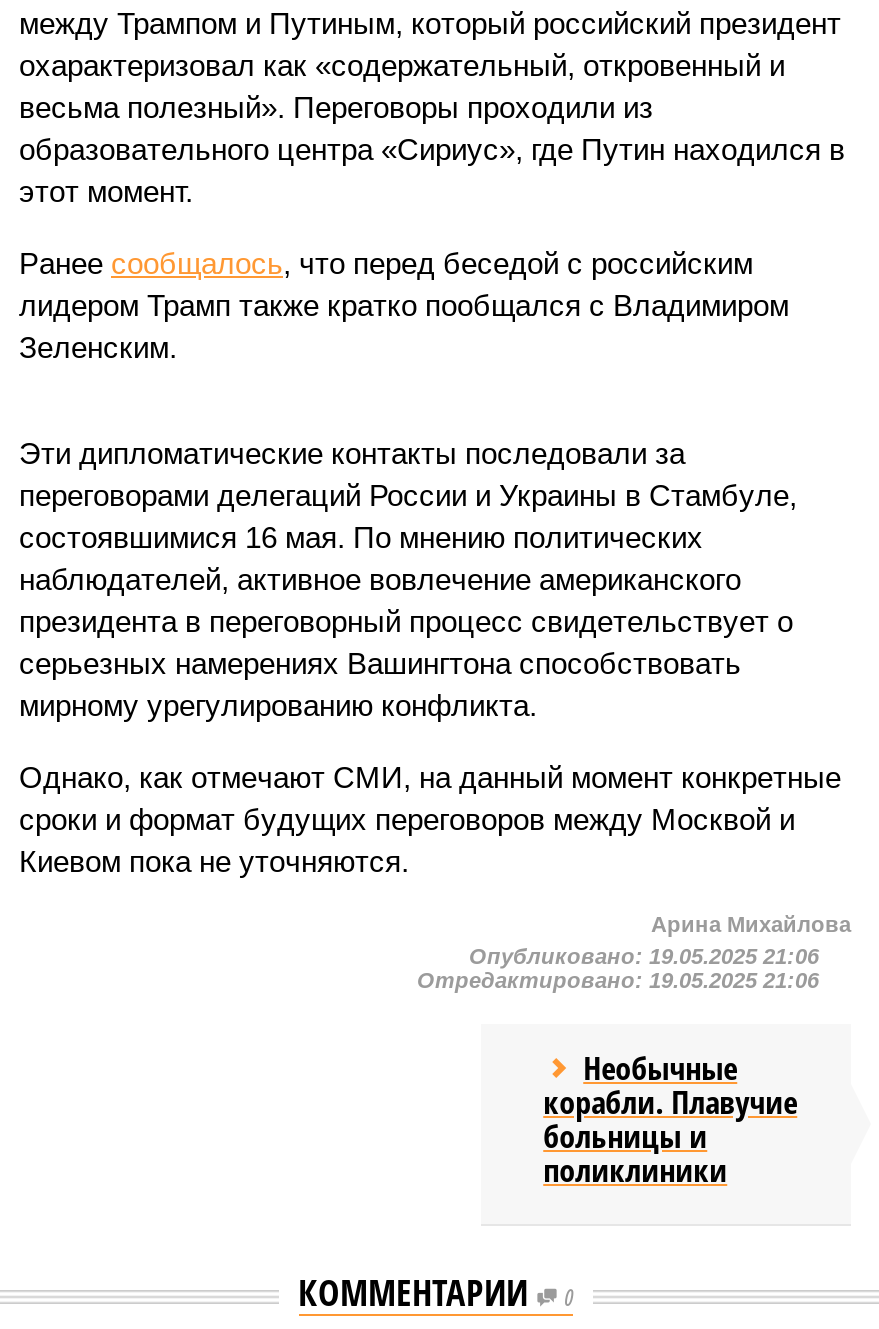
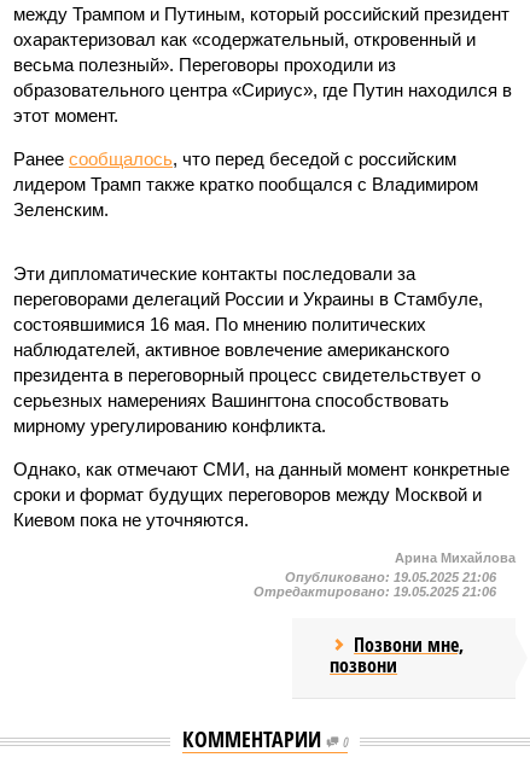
- Необычные
- корабли. Плавучие
- больницы и
- поликлиники
+ Позвони мне,
+ позвони
